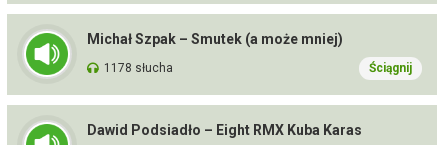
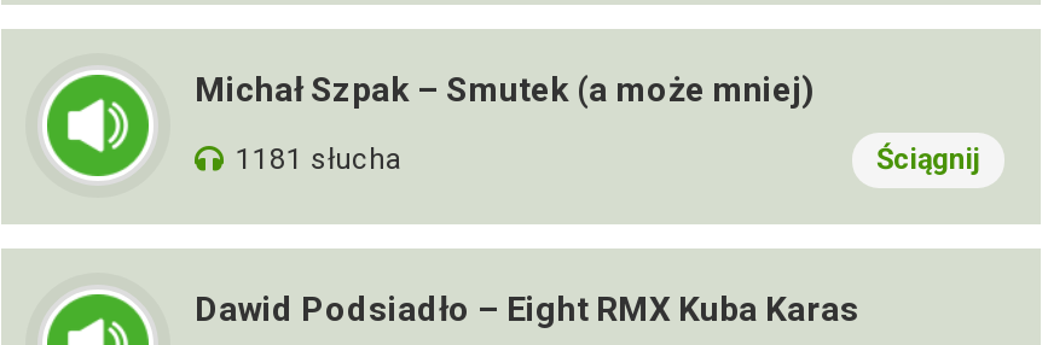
- 1178 słucha
+ 1181 słucha
